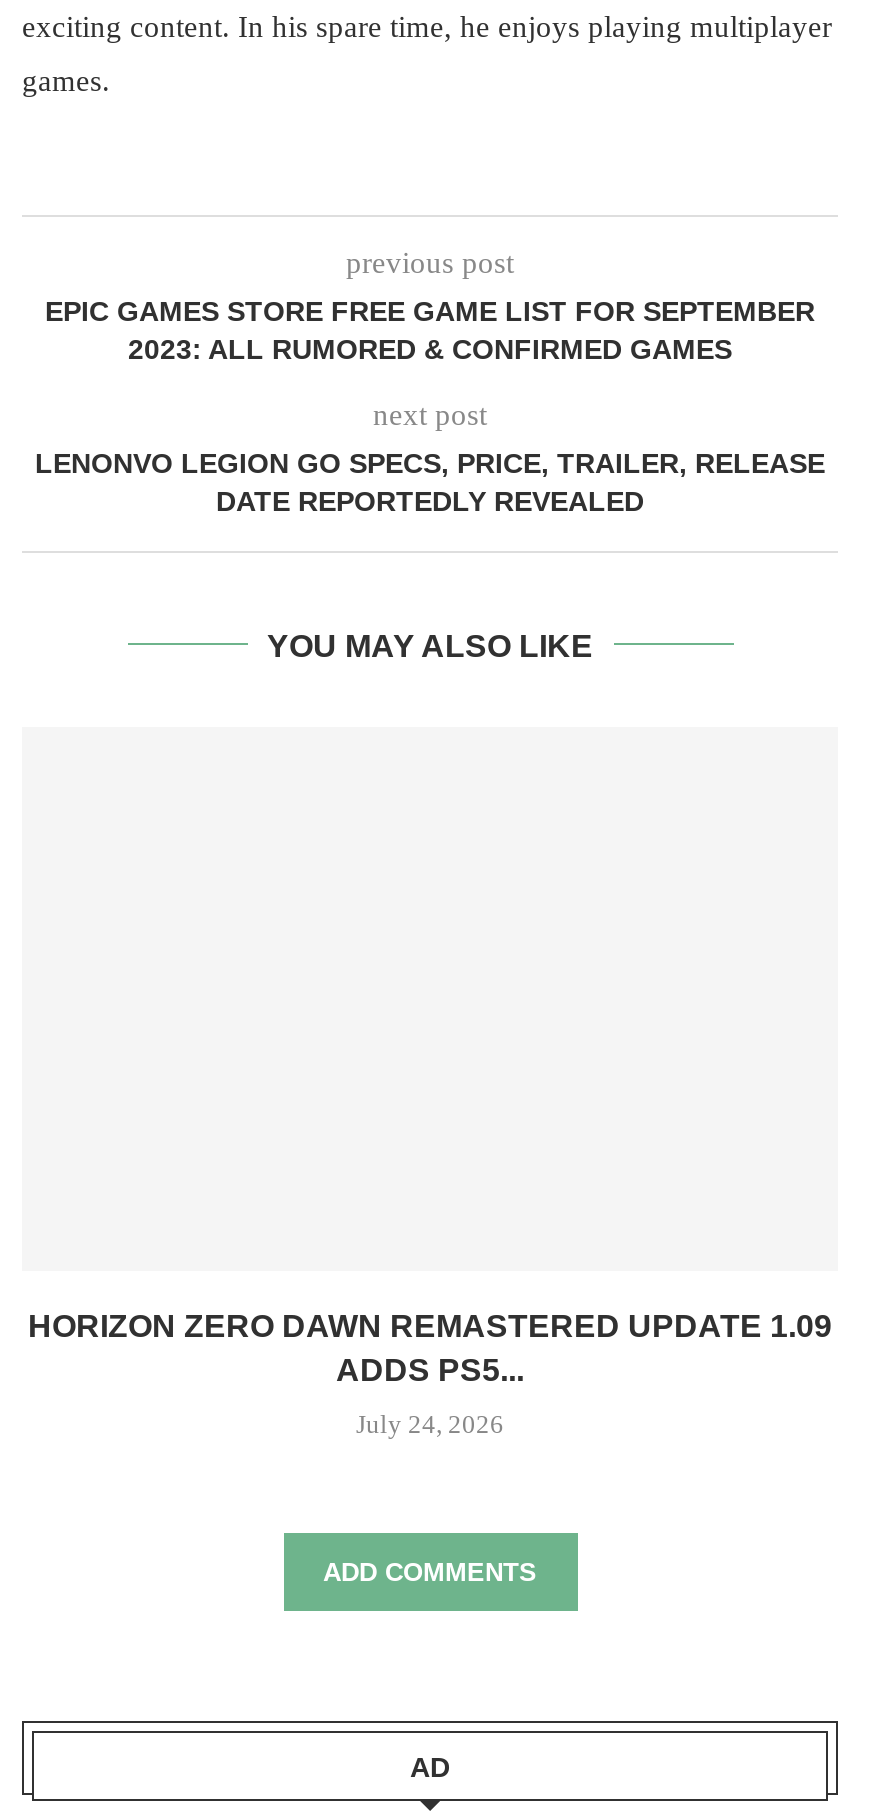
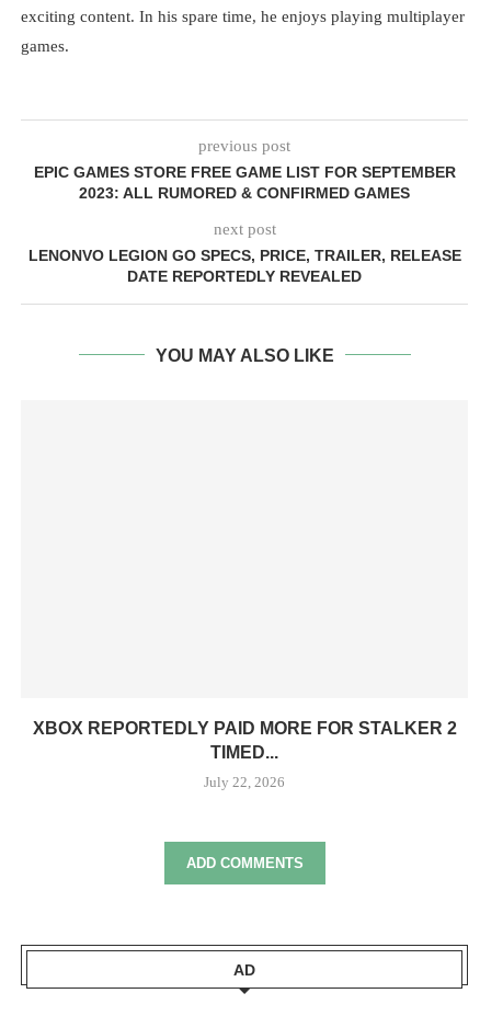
- HORIZON ZERO DAWN REMASTERED UPDATE 1.09
- ADDS PS5...
+ XBOX REPORTEDLY PAID MORE FOR STALKER 2
+ TIMED...

- July 24, 2026
+ July 22, 2026
